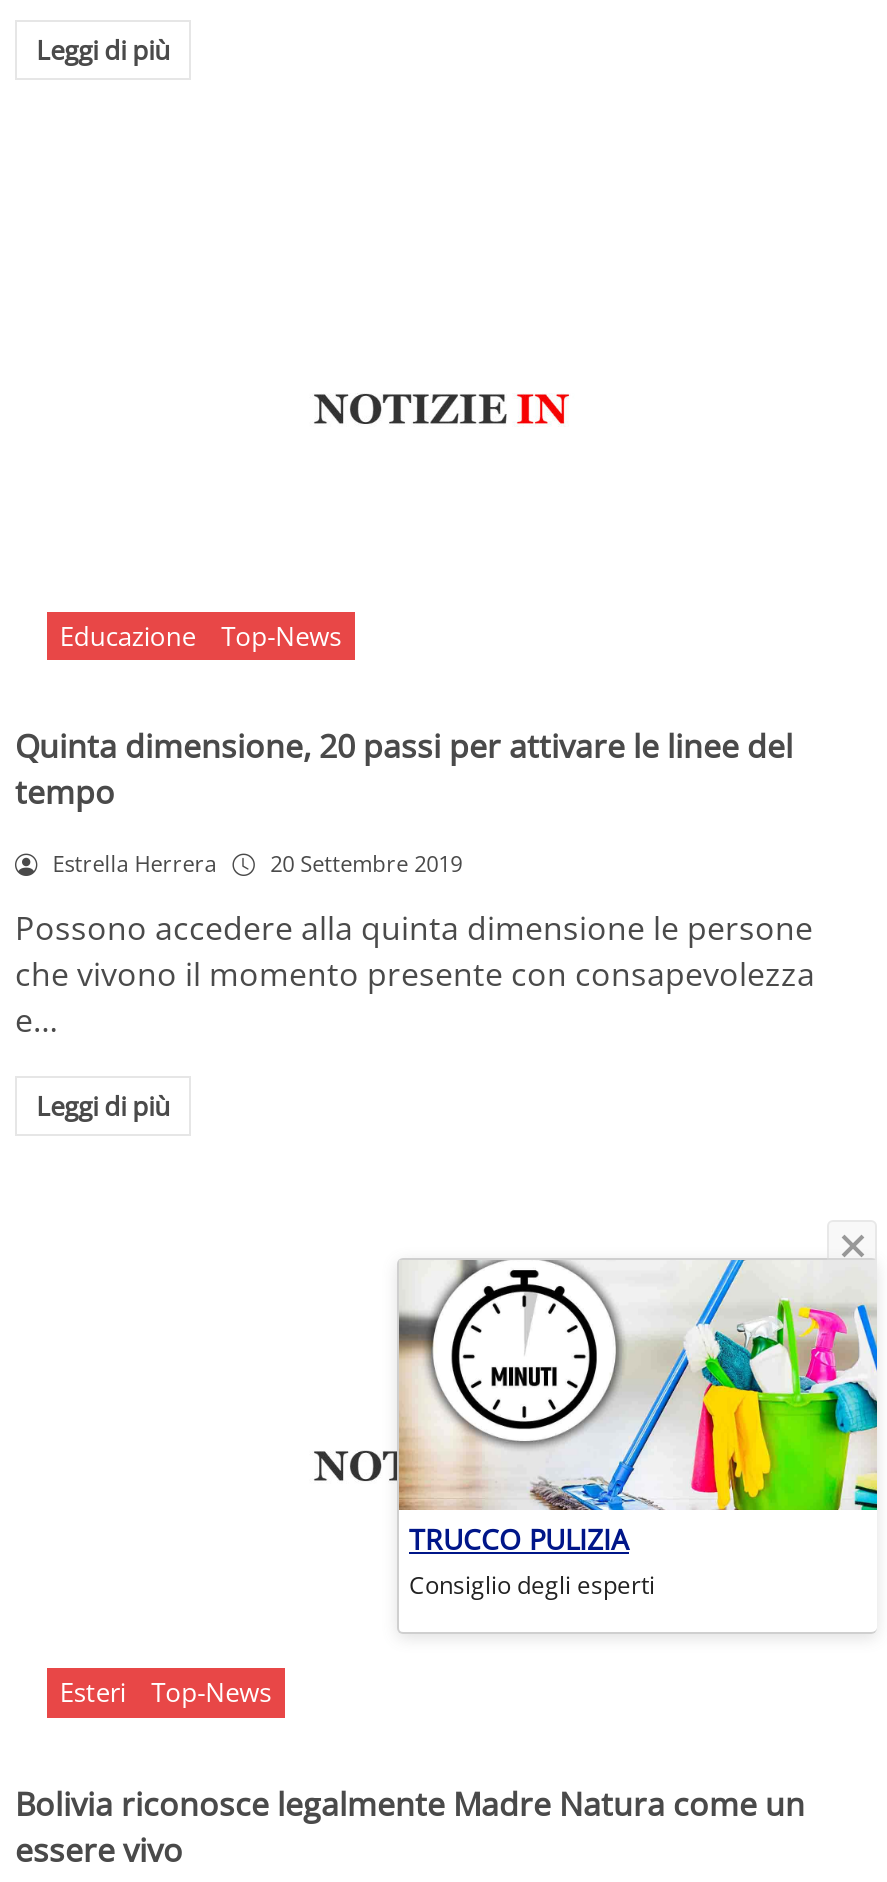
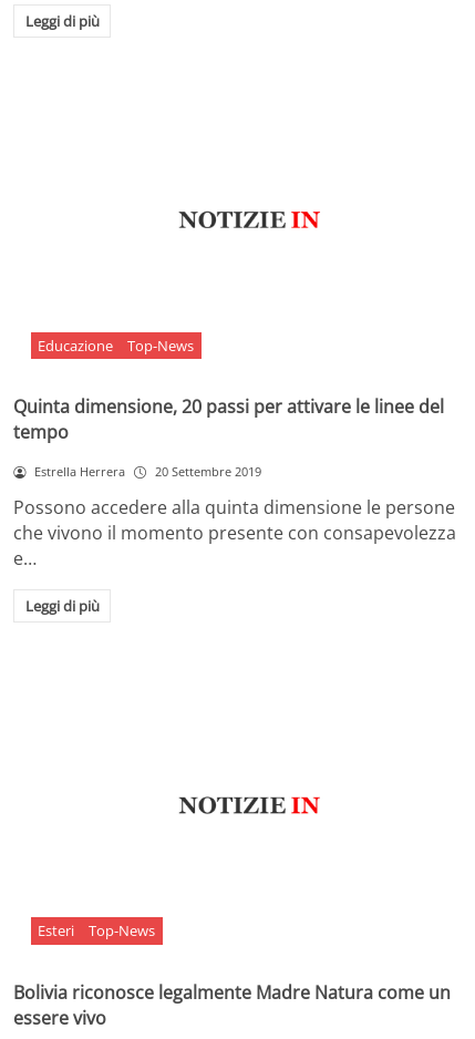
- [image]
- TRUCCO PULIZIA
- Consiglio degli esperti
